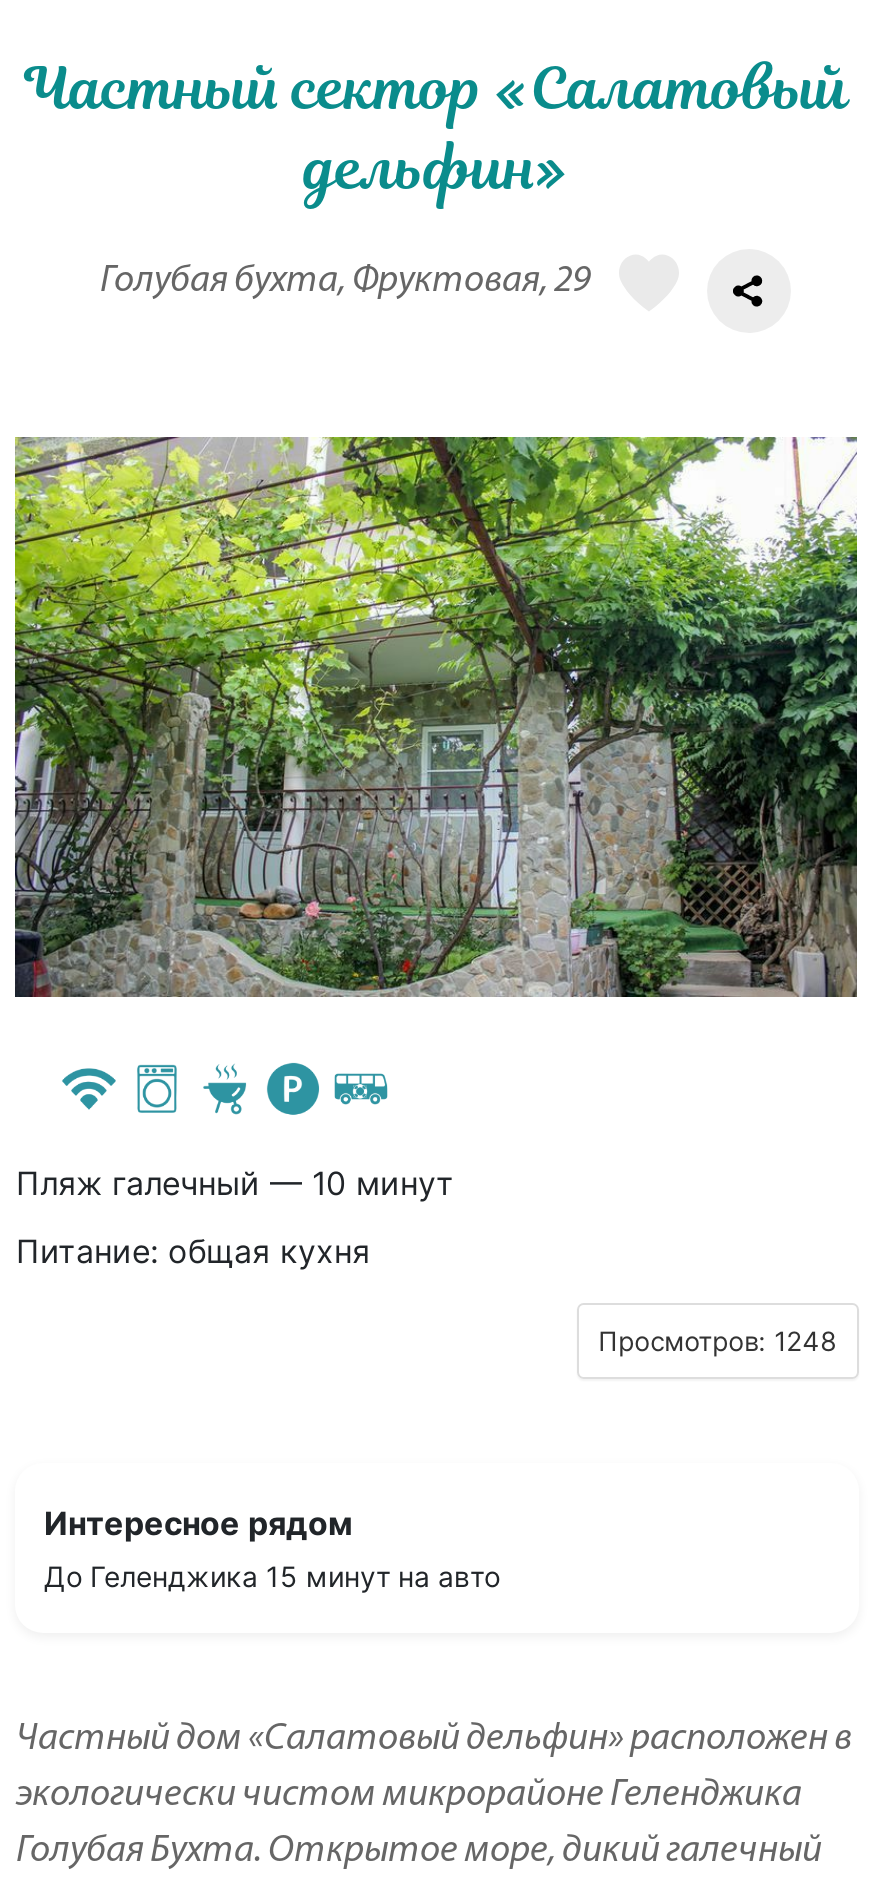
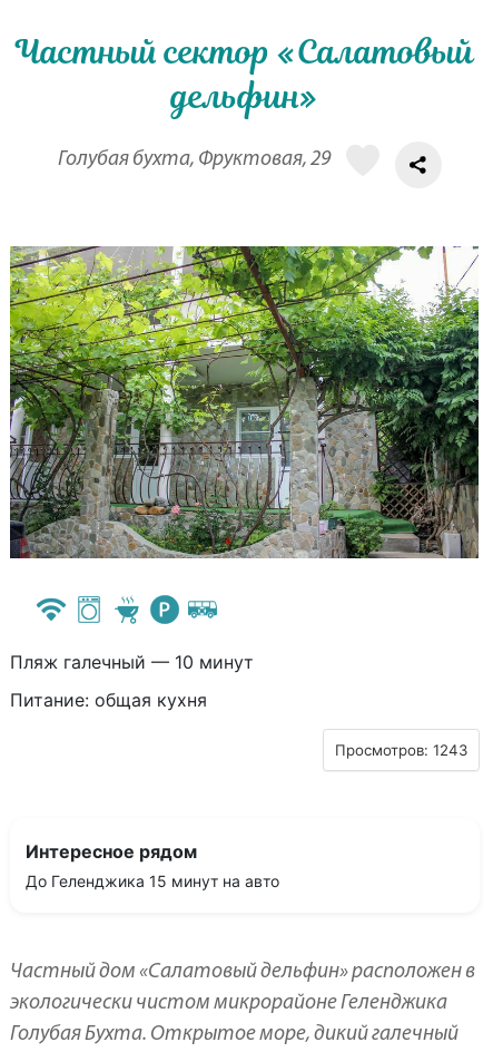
- Просмотров: 1248
+ Просмотров: 1243
